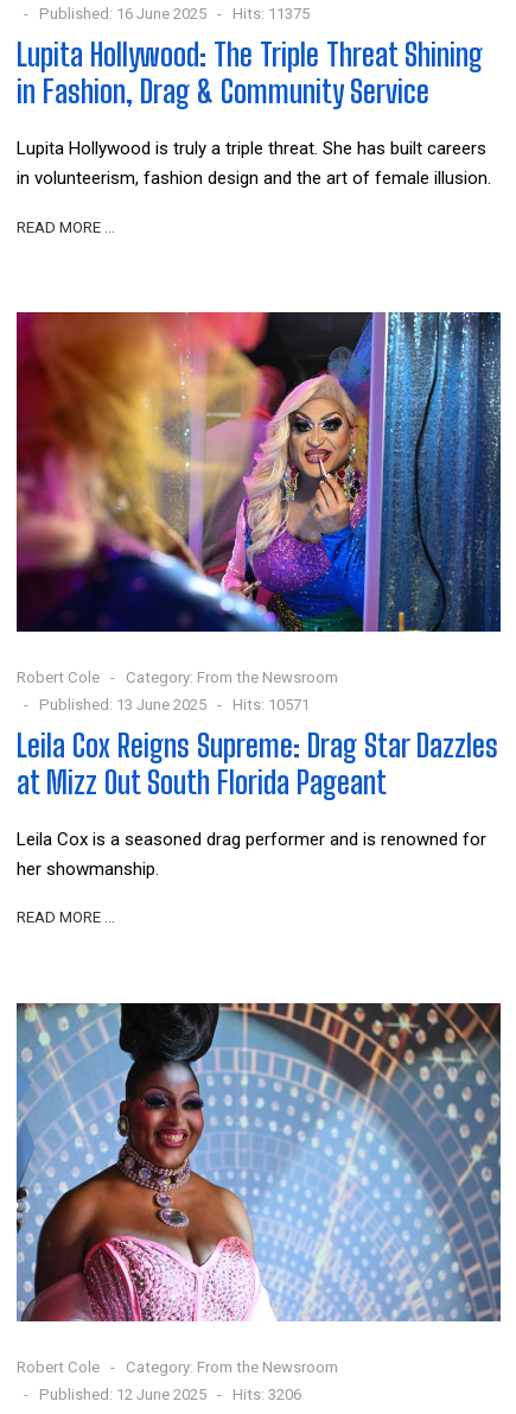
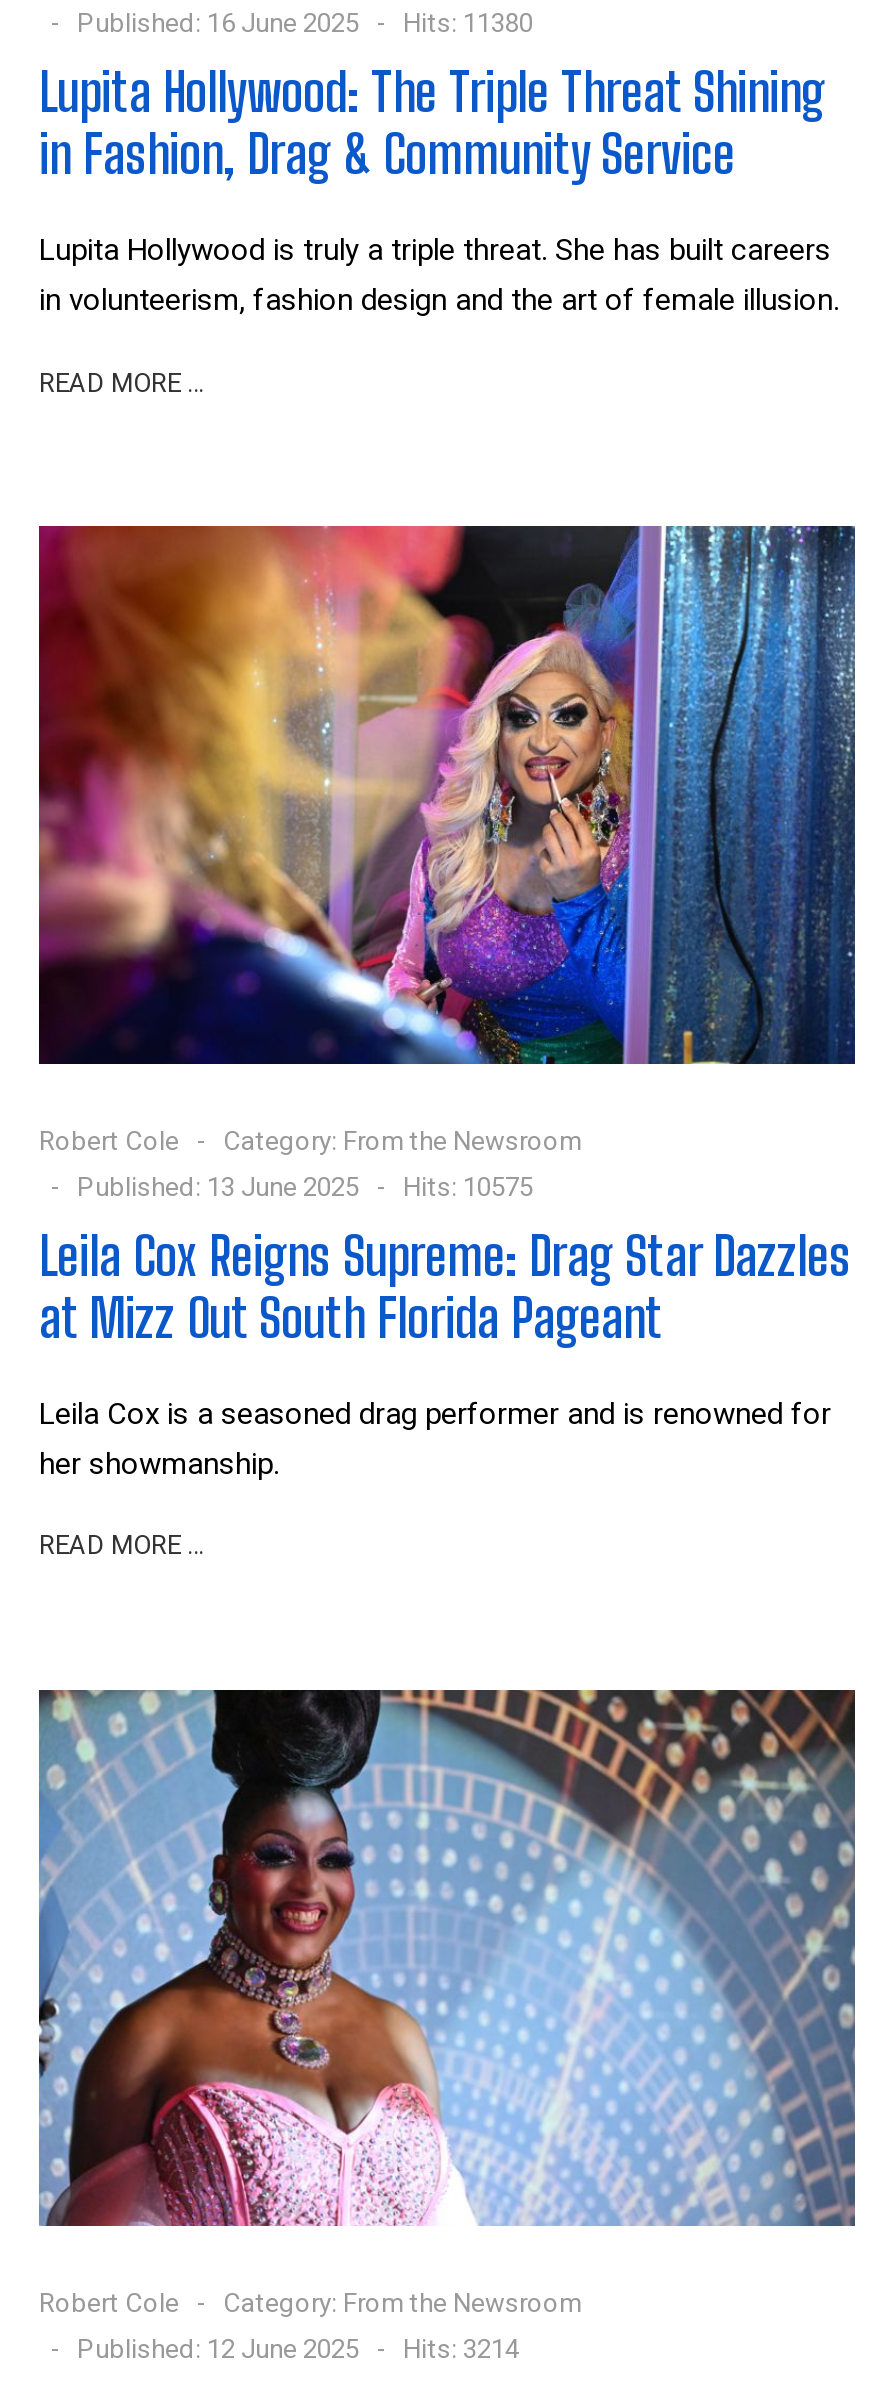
- Published: 16 June 2025 Hits: 11375
+ Published: 16 June 2025 Hits: 11380

- Published: 13 June 2025 Hits: 10571
+ Published: 13 June 2025 Hits: 10575

- Published: 12 June 2025 Hits: 3206
+ Published: 12 June 2025 Hits: 3214
